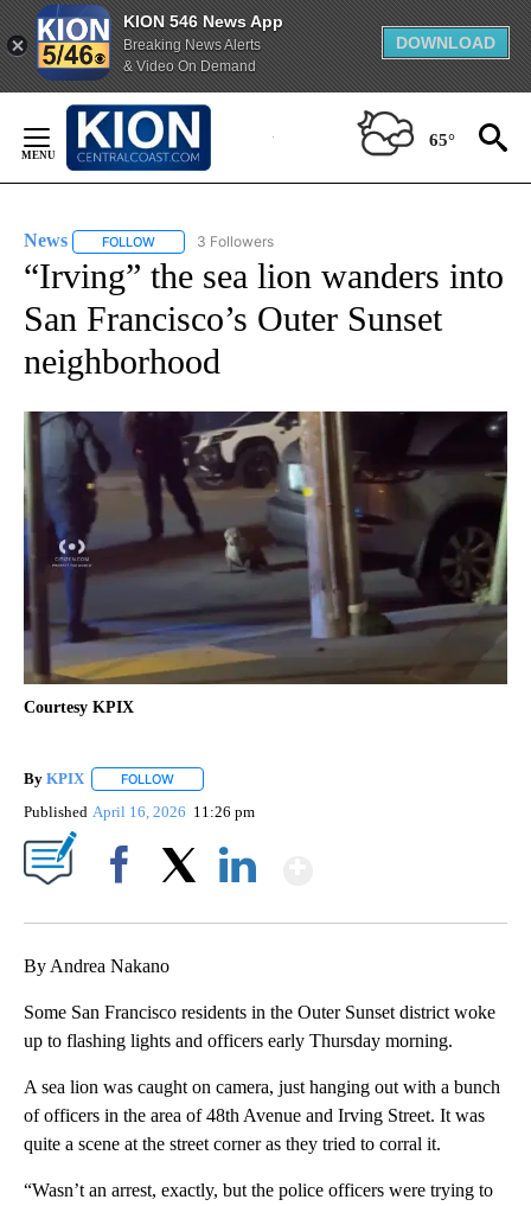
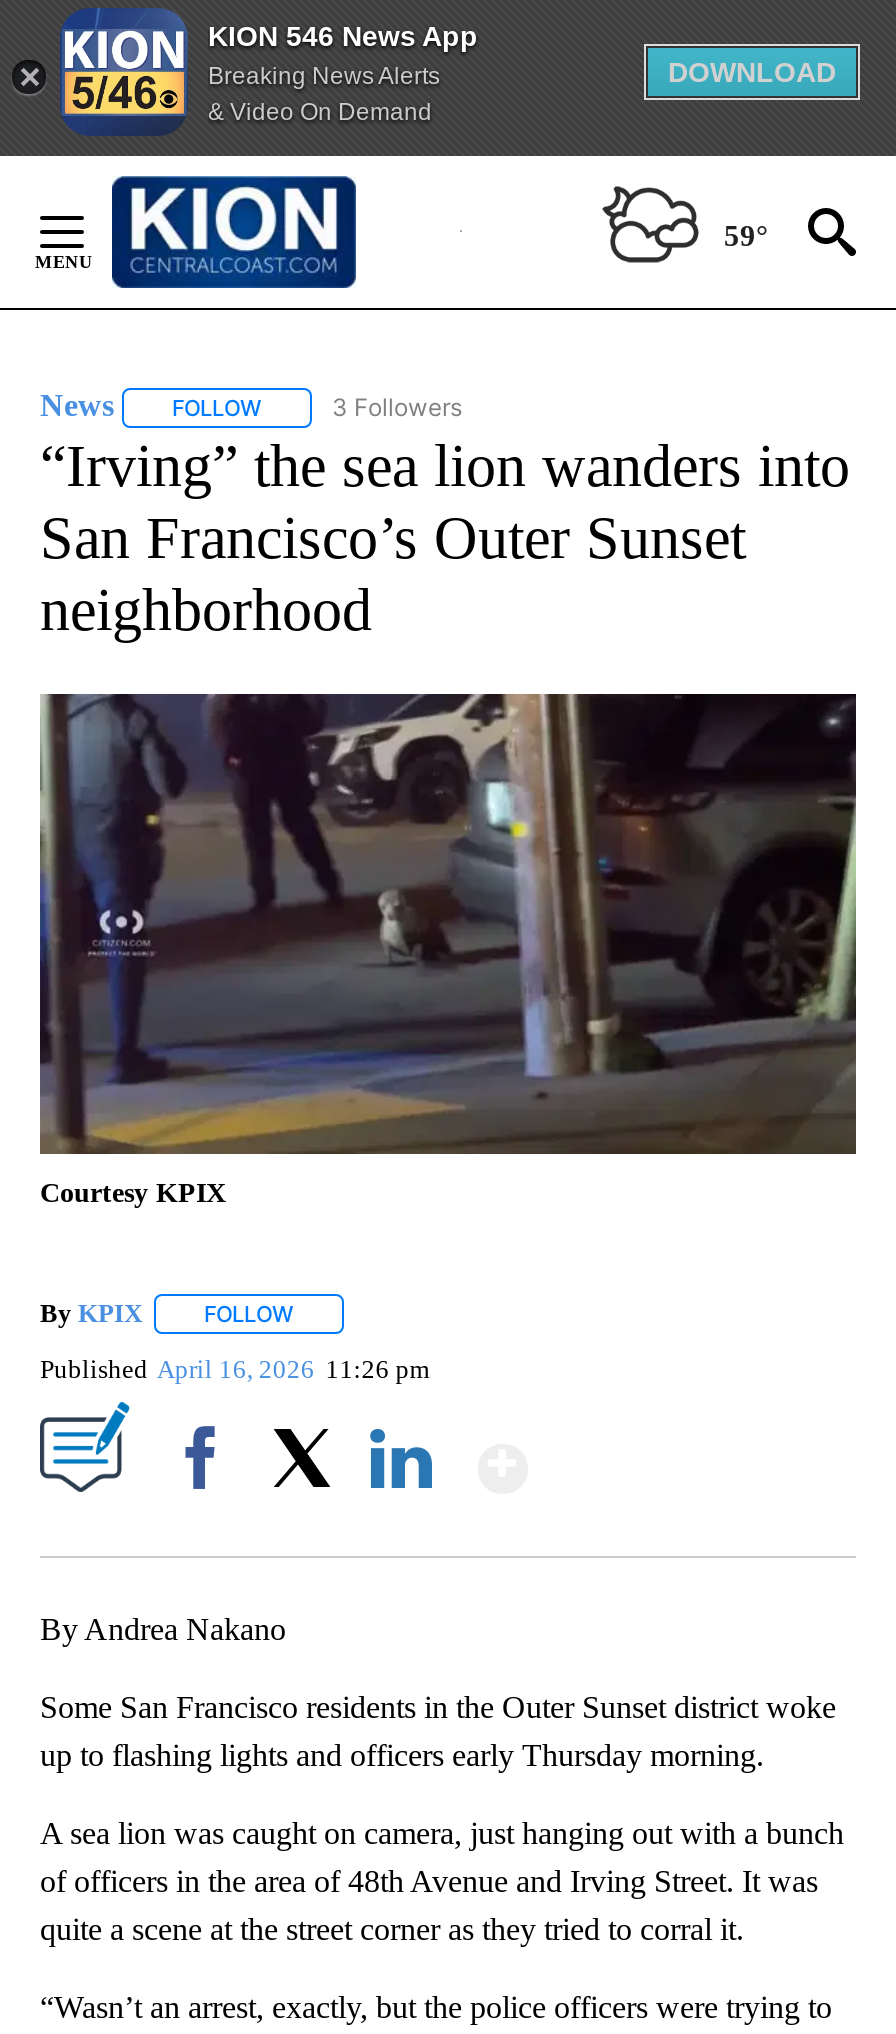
- 65°
+ 59°
